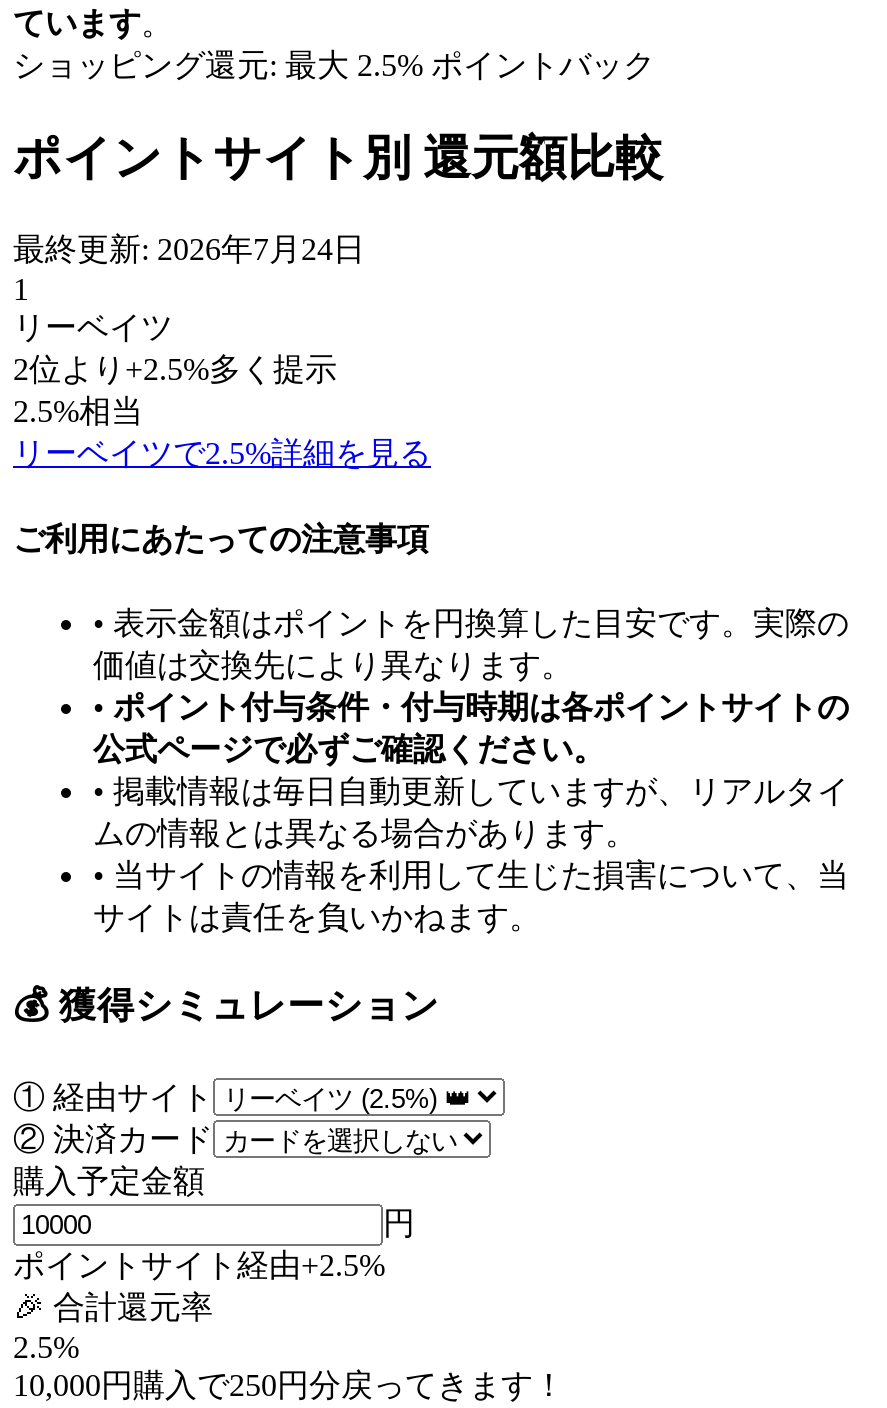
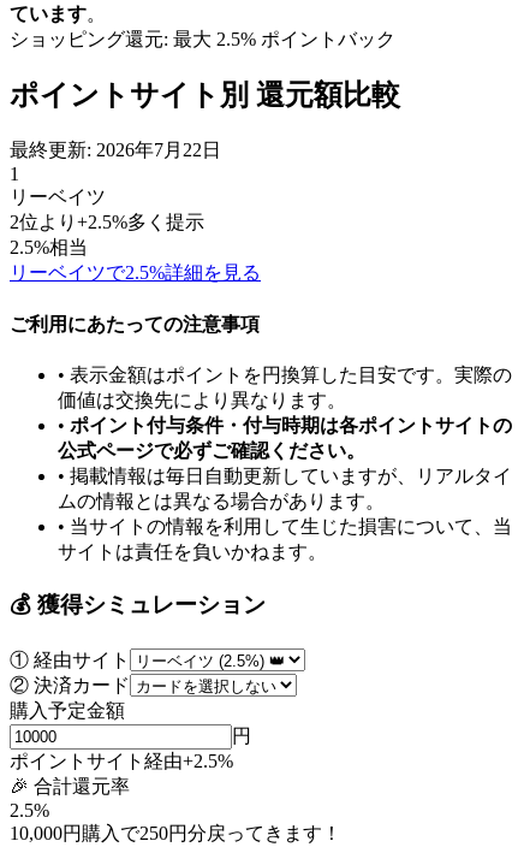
- 最終更新: 2026年7月24日
+ 最終更新: 2026年7月22日
